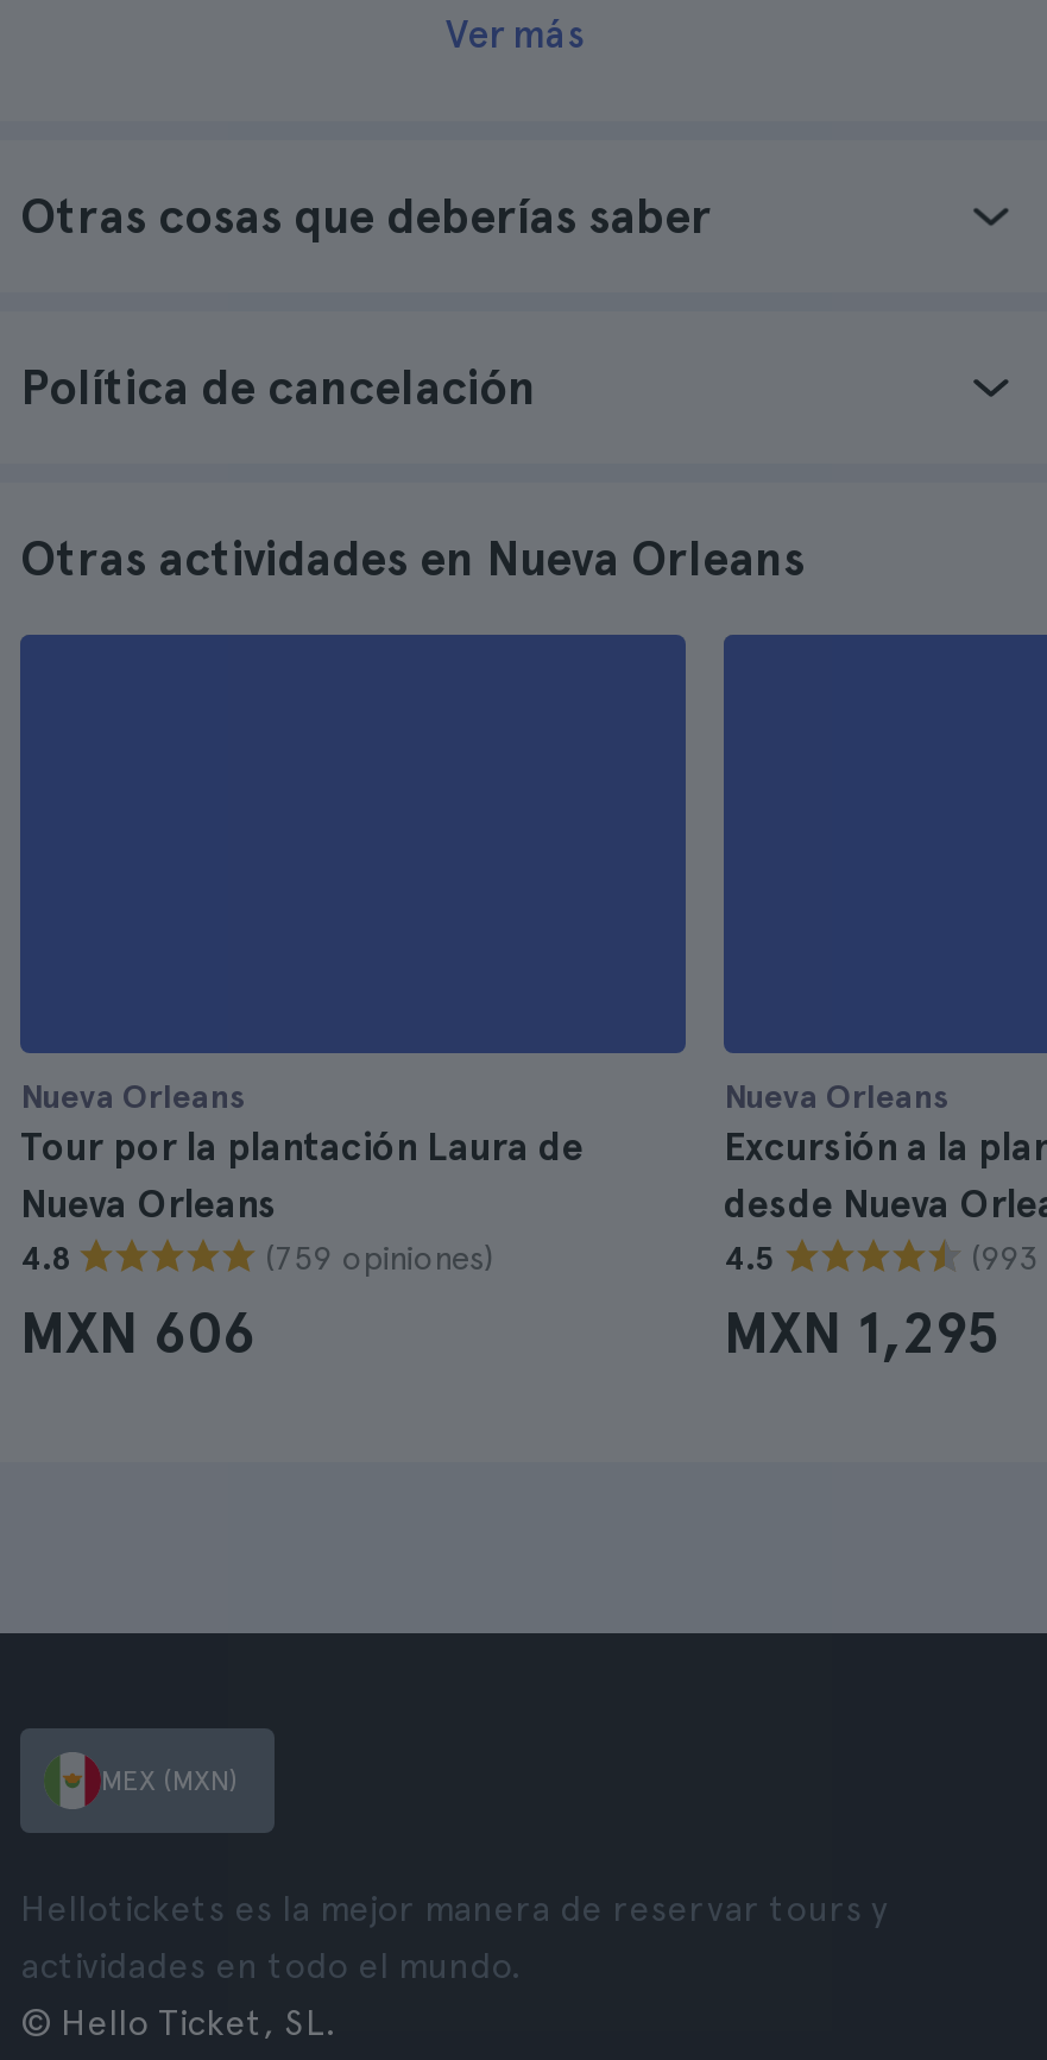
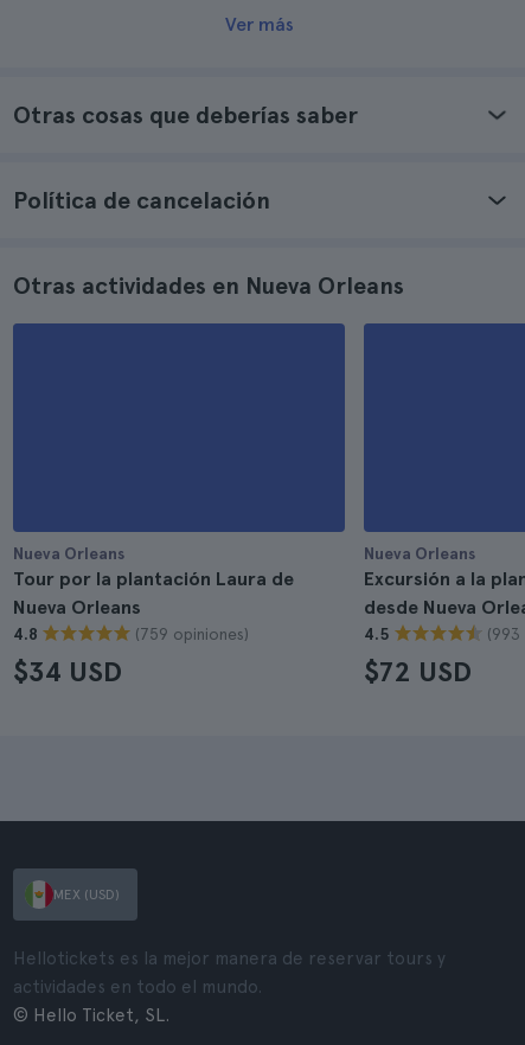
- MXN 606
+ $34 USD

- MXN 1,295
+ $72 USD

- MEX (MXN)
+ MEX (USD)
